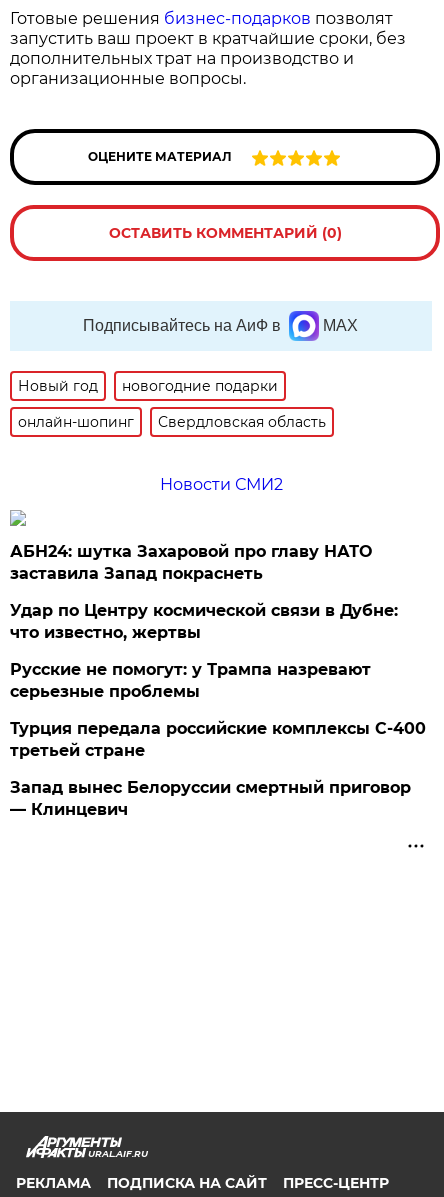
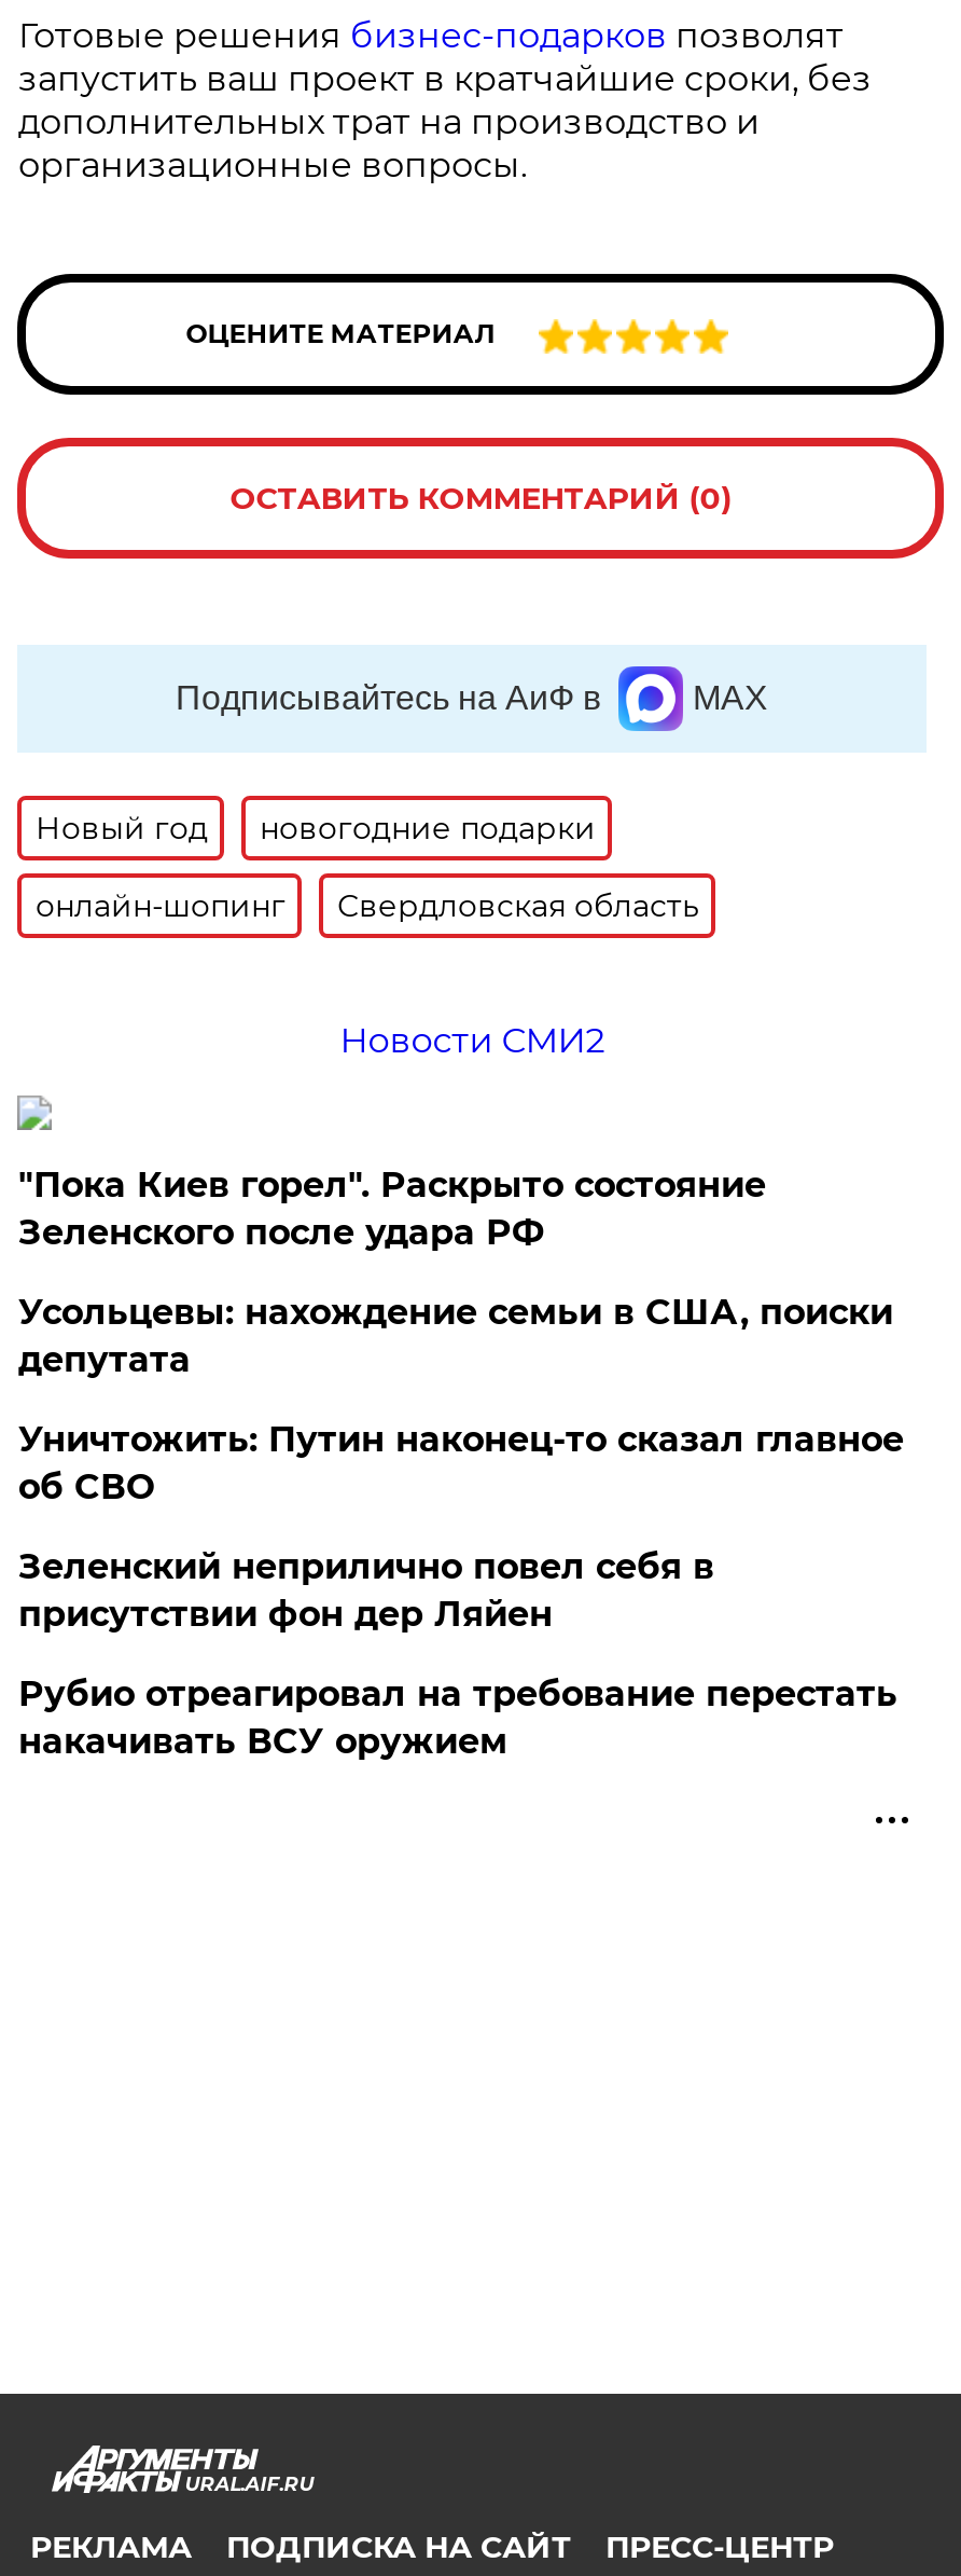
- АБН24: шутка Захаровой про главу НАТО
- заставила Запад покраснеть
+ "Пока Киев горел". Раскрыто состояние
+ Зеленского после удара РФ

- Удар по Центру космической связи в Дубне:
- что известно, жертвы
+ Усольцевы: нахождение семьи в США, поиски
+ депутата

- Русские не помогут: у Трампа назревают
- серьезные проблемы
+ Уничтожить: Путин наконец-то сказал главное
+ об СВО

- Турция передала российские комплексы С-400
- третьей стране
+ Зеленский неприлично повел cебя в
+ присутствии фон дер Ляйен

- Запад вынес Белоруссии смертный приговор
- — Клинцевич
+ Рубио отреагировал на требование перестать
+ накачивать ВСУ оружием
